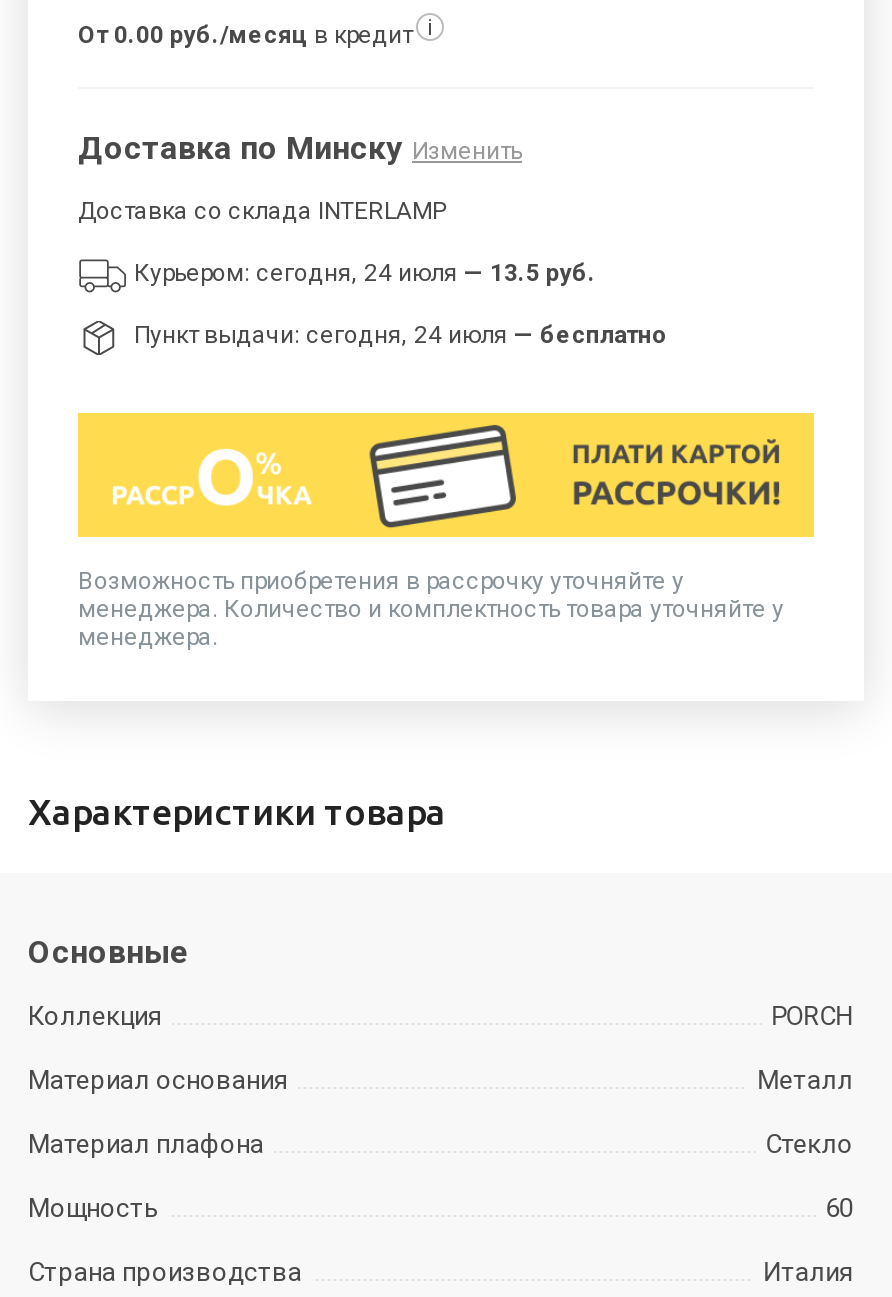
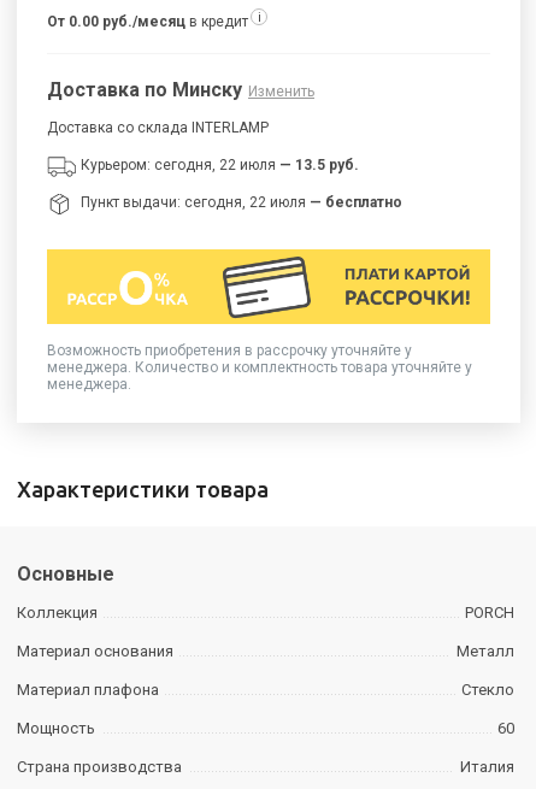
- Курьером: сегодня, 24 июля — 13.5 руб.
+ Курьером: сегодня, 22 июля — 13.5 руб.

- Пункт выдачи: сегодня, 24 июля — бесплатно
+ Пункт выдачи: сегодня, 22 июля — бесплатно
